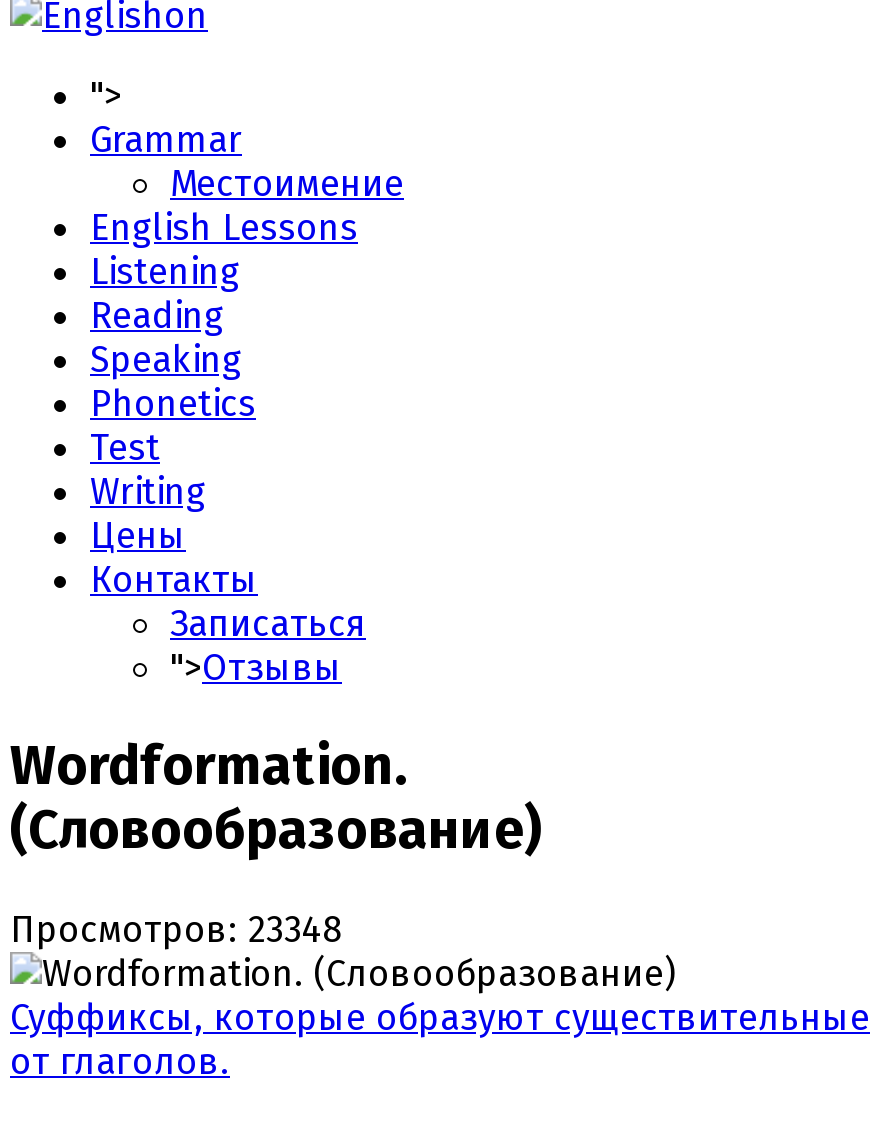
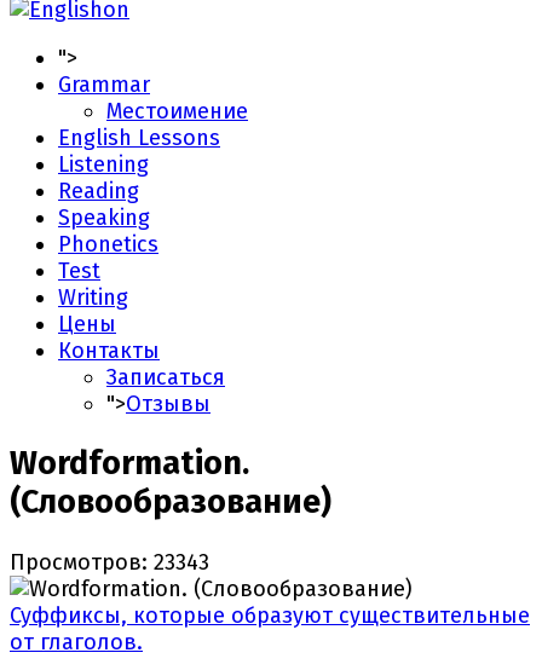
- Просмотров: 23348
+ Просмотров: 23343
